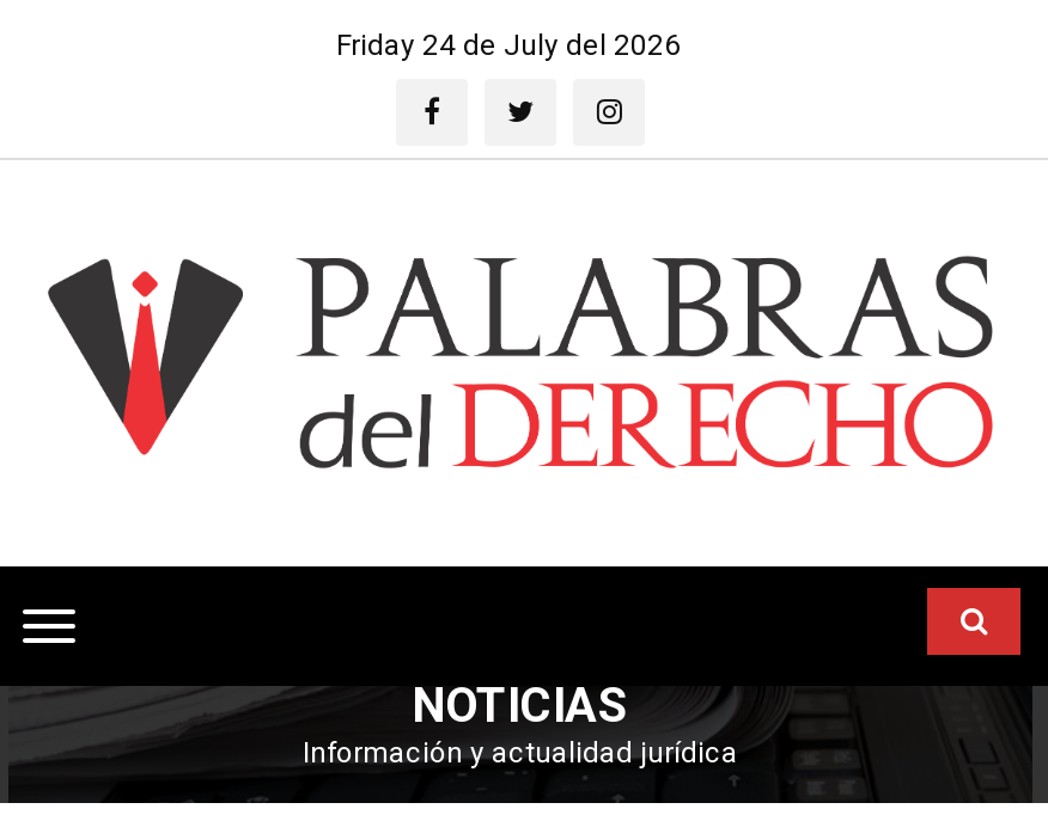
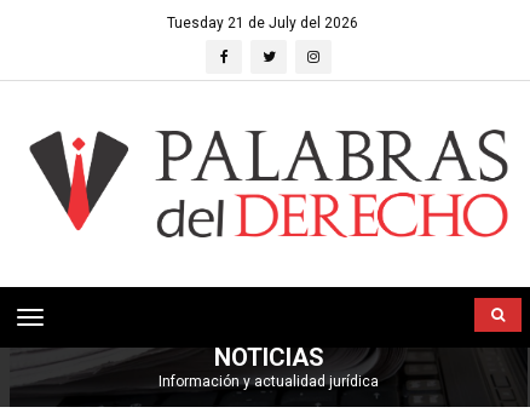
- Friday 24 de July del 2026
+ Tuesday 21 de July del 2026
